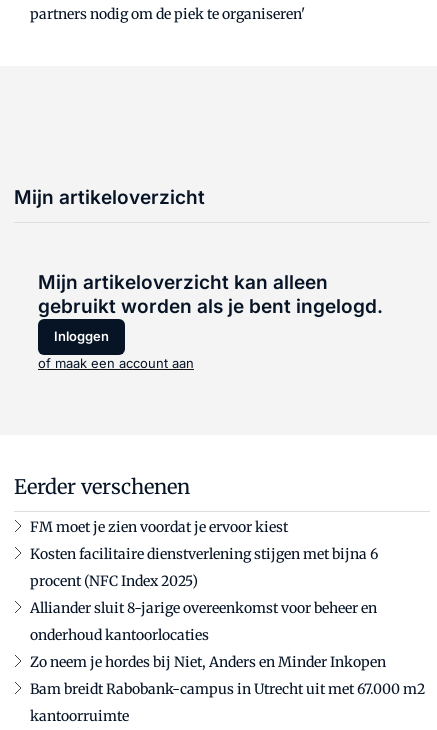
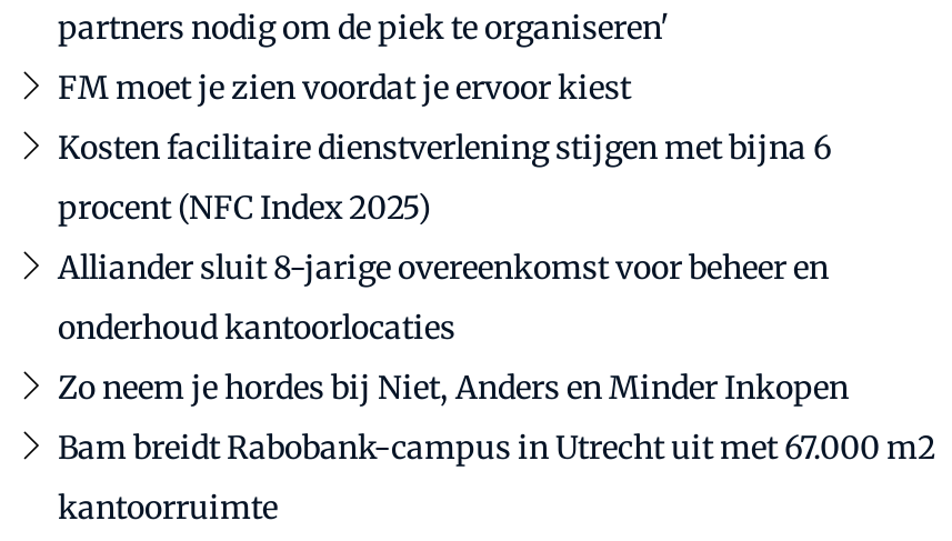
- Mijn artikeloverzicht

- Mijn artikeloverzicht kan alleen
- gebruikt worden als je bent ingelogd.
- Inloggen
- of maak een account aan

- Eerder verschenen
